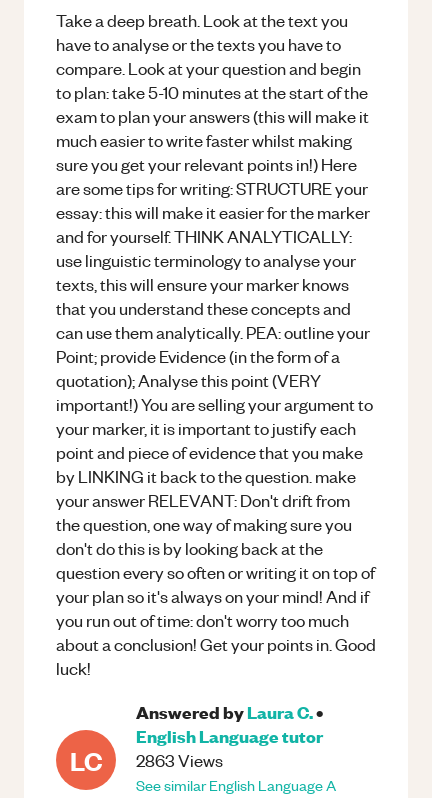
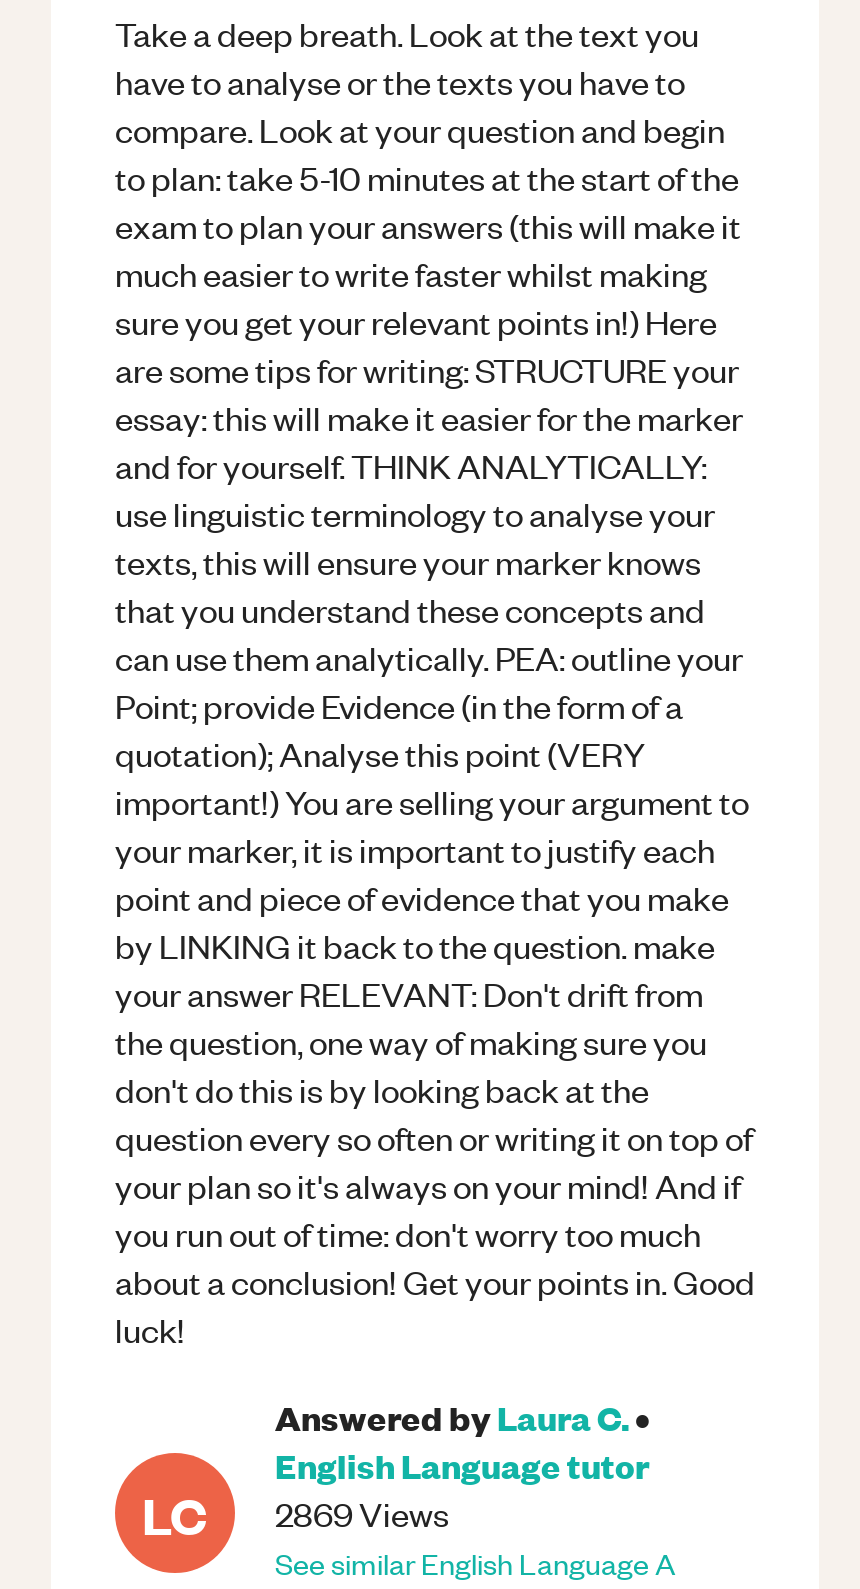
- LC 2863 Views
+ LC 2869 Views
